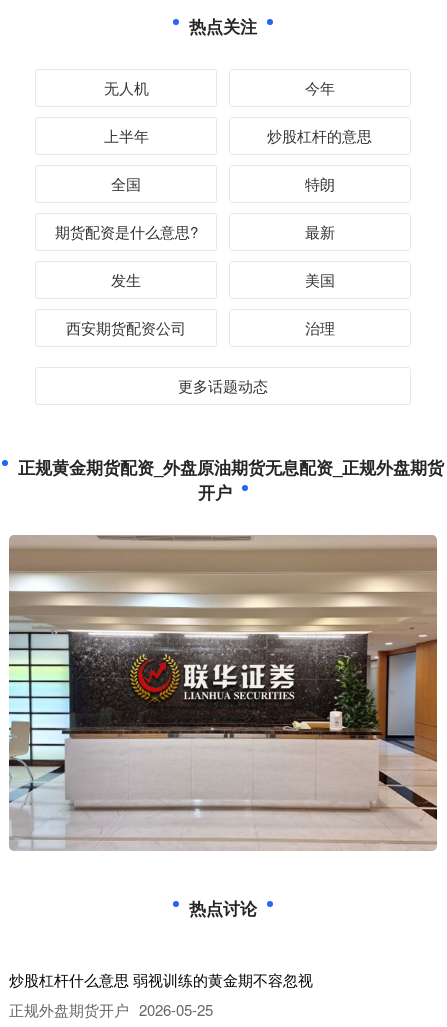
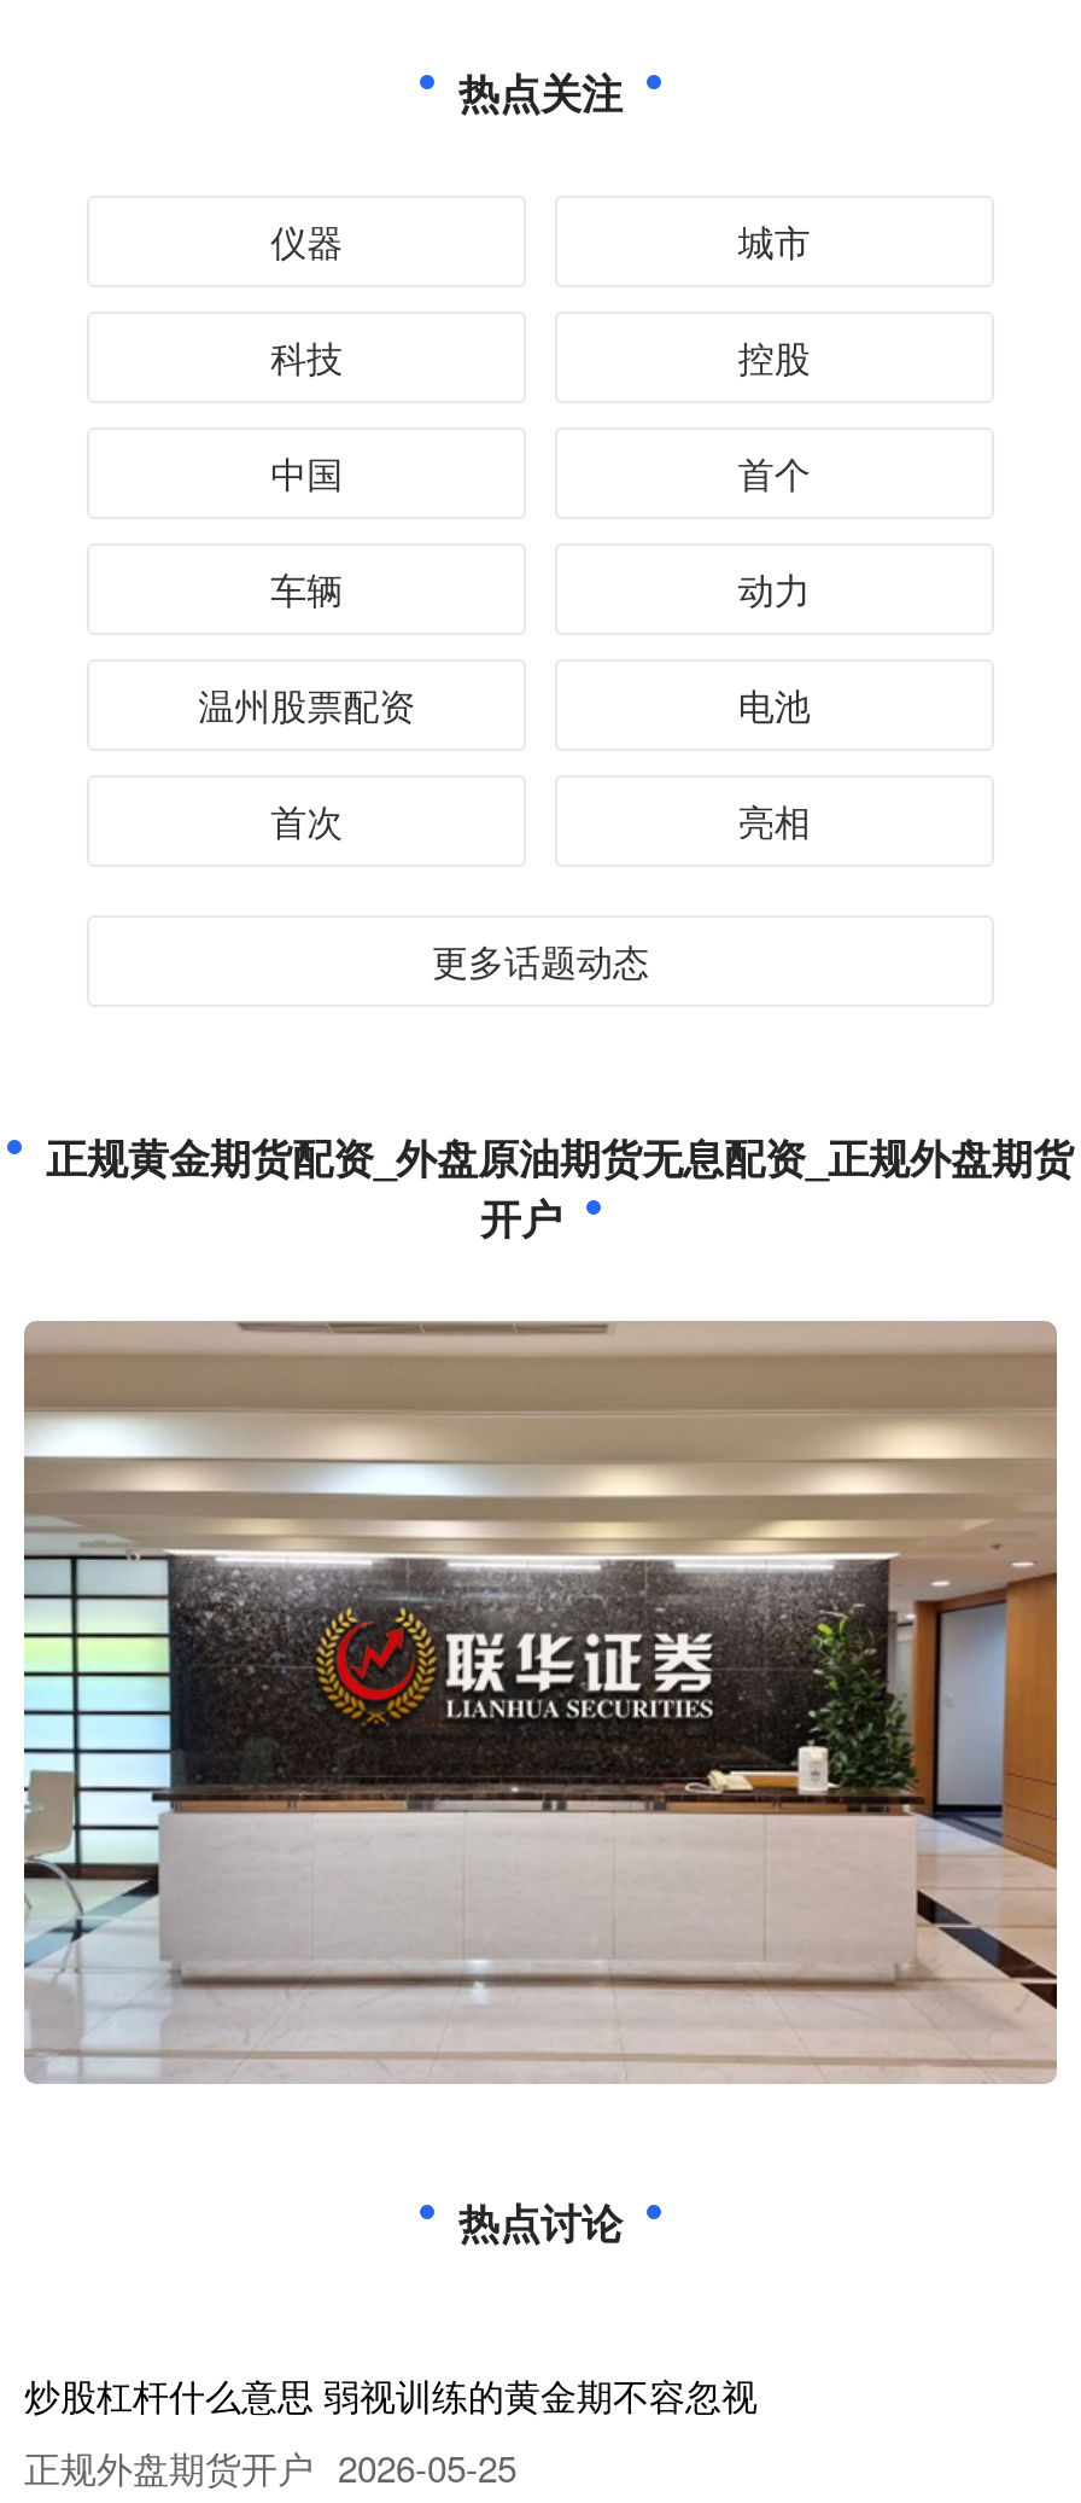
- 无人机
- 今年
+ 仪器
+ 城市

- 上半年
- 炒股杠杆的意思
+ 科技
+ 控股

- 全国
- 特朗
+ 中国
+ 首个

- 期货配资是什么意思?
- 最新
+ 车辆
+ 动力

- 发生
- 美国
+ 温州股票配资
+ 电池

- 西安期货配资公司
- 治理
+ 首次
+ 亮相
